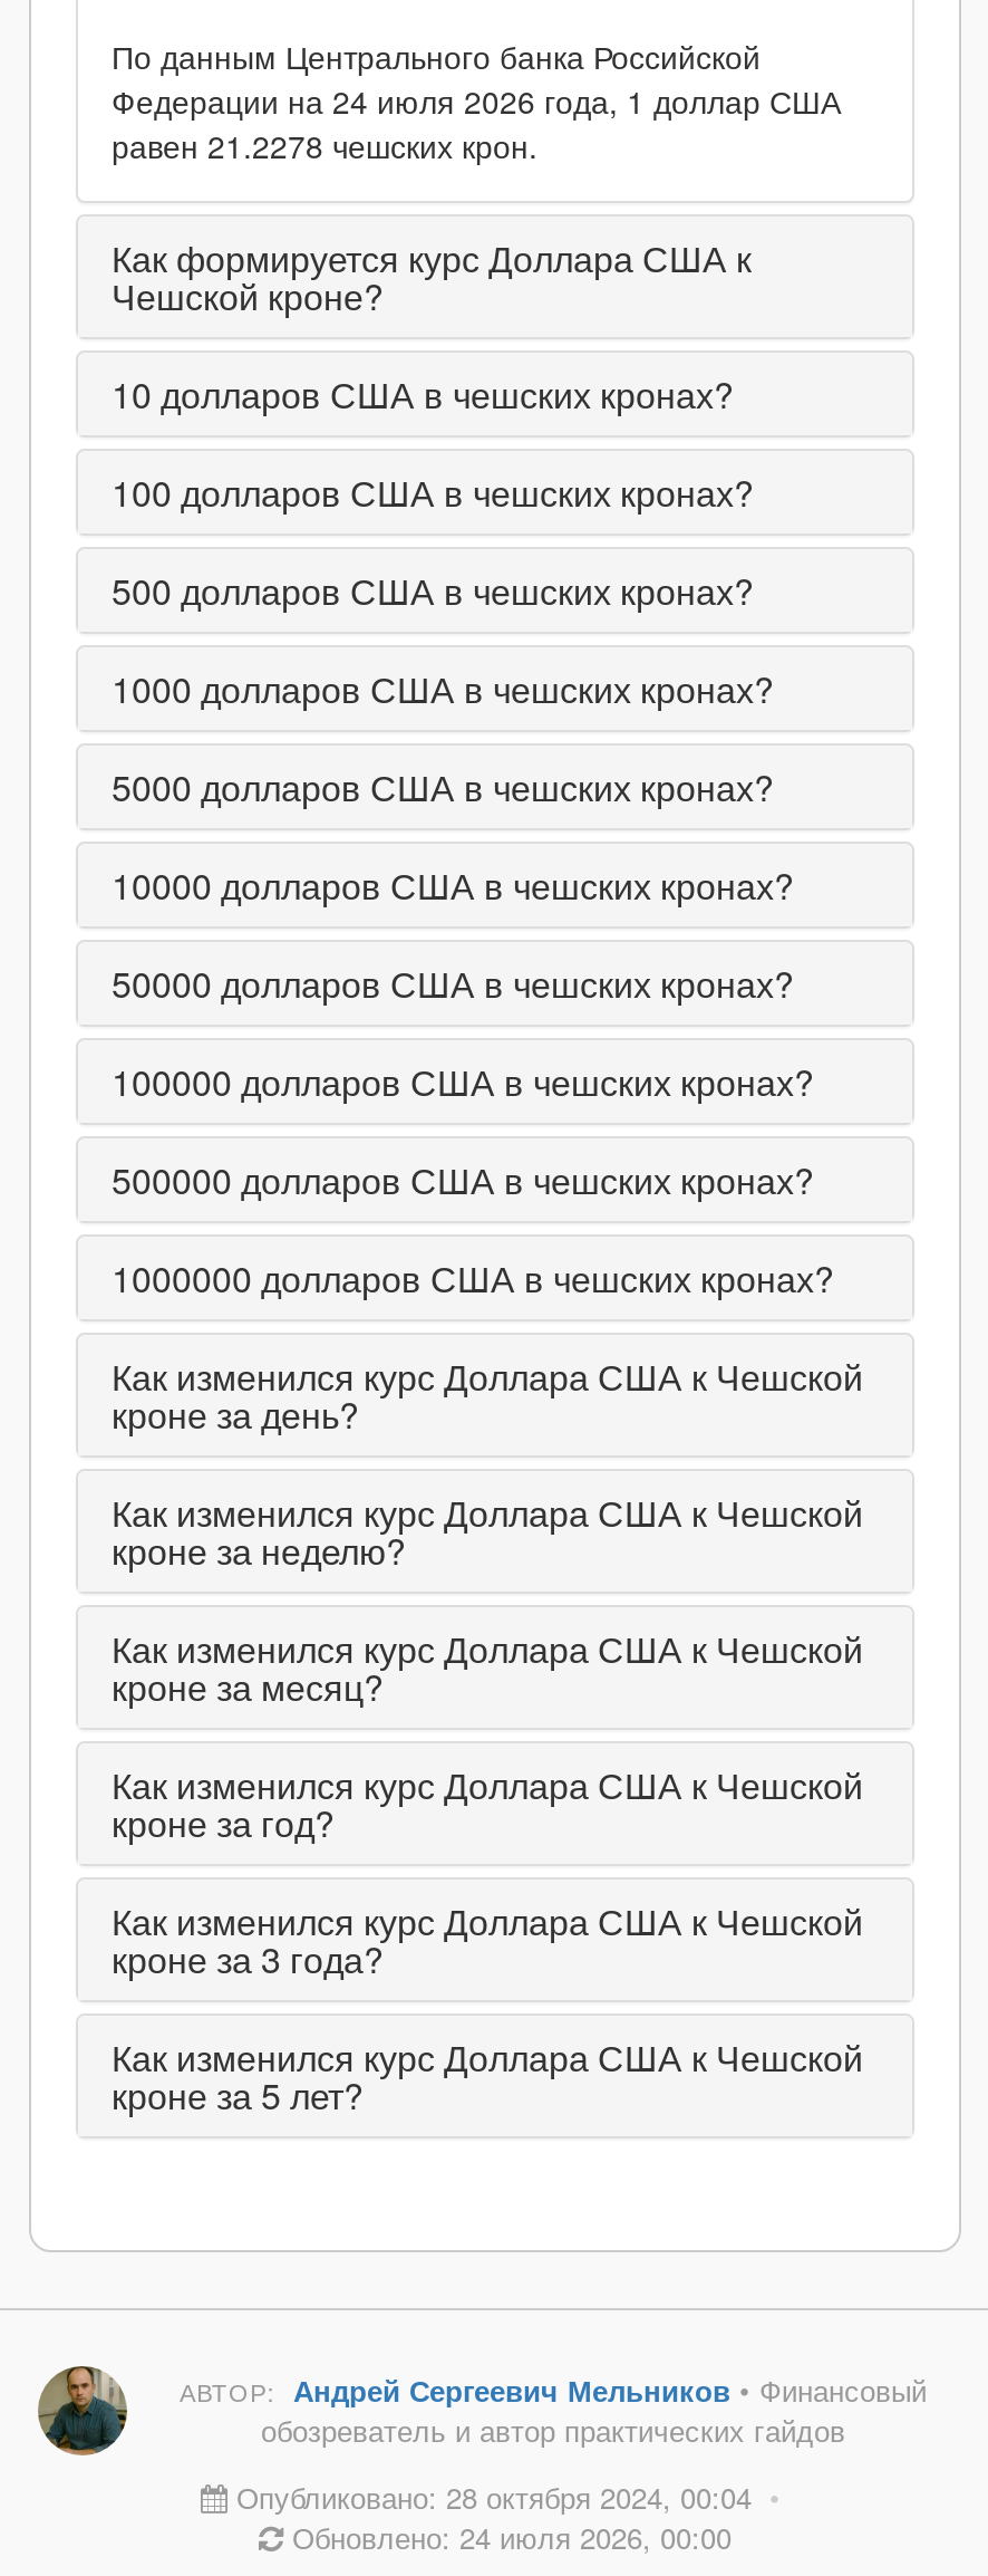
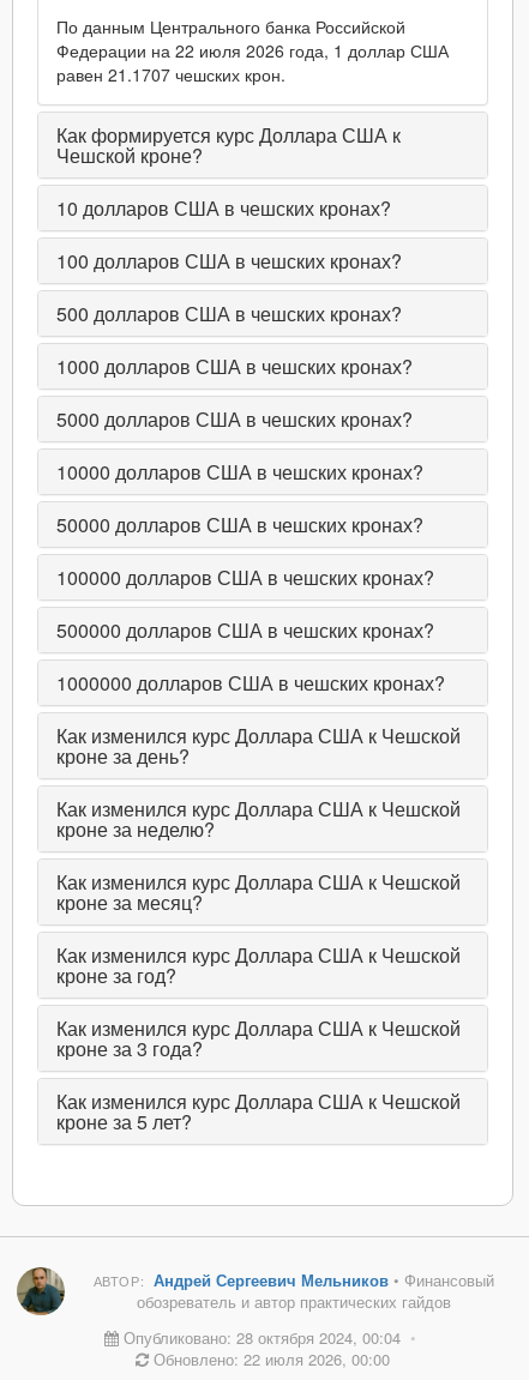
- Федерации на 24 июля 2026 года, 1 доллар США
+ Федерации на 22 июля 2026 года, 1 доллар США

- равен 21.2278 чешских крон.
+ равен 21.1707 чешских крон.

- Обновлено: 24 июля 2026, 00:00
+ Обновлено: 22 июля 2026, 00:00
